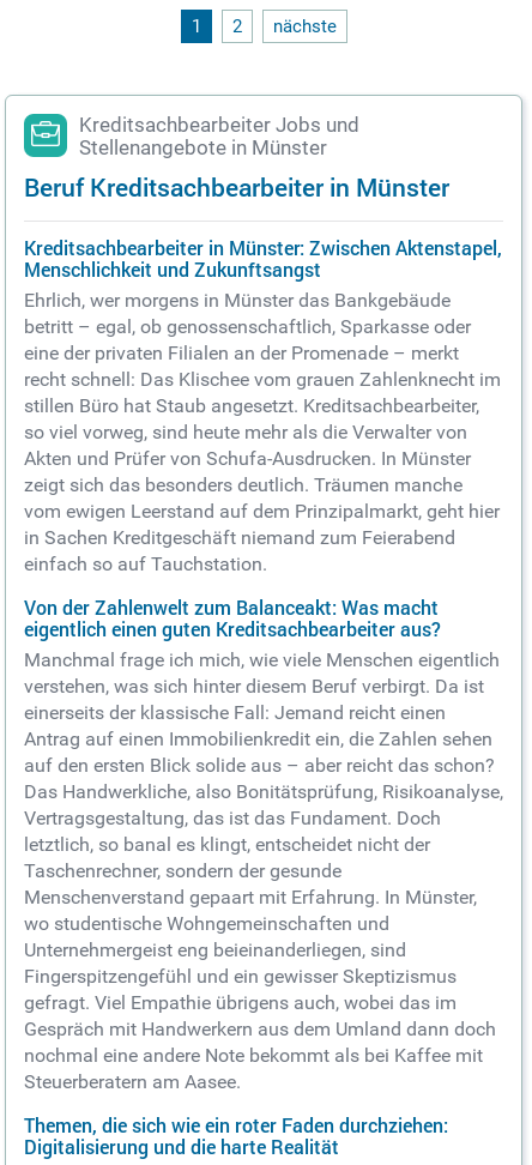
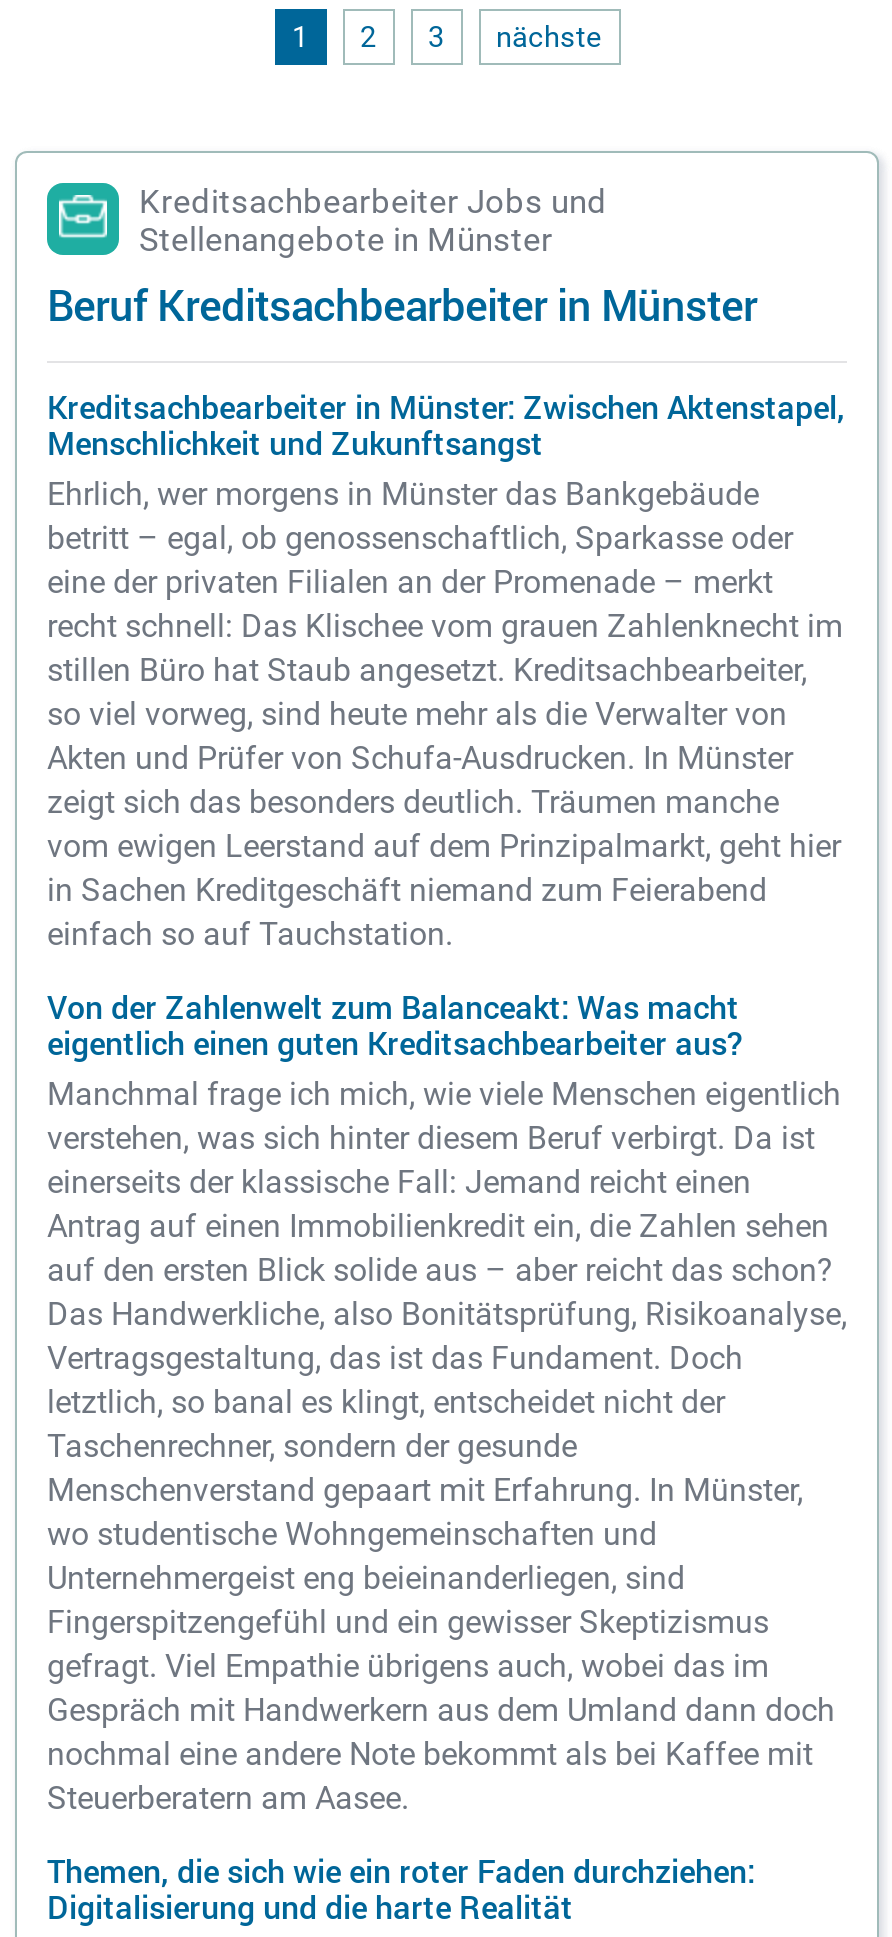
+ 3
